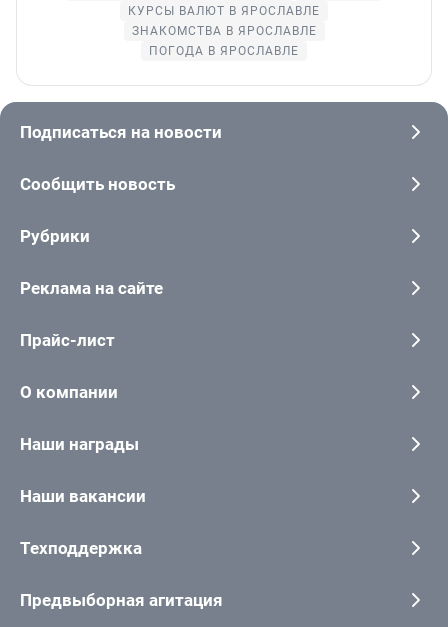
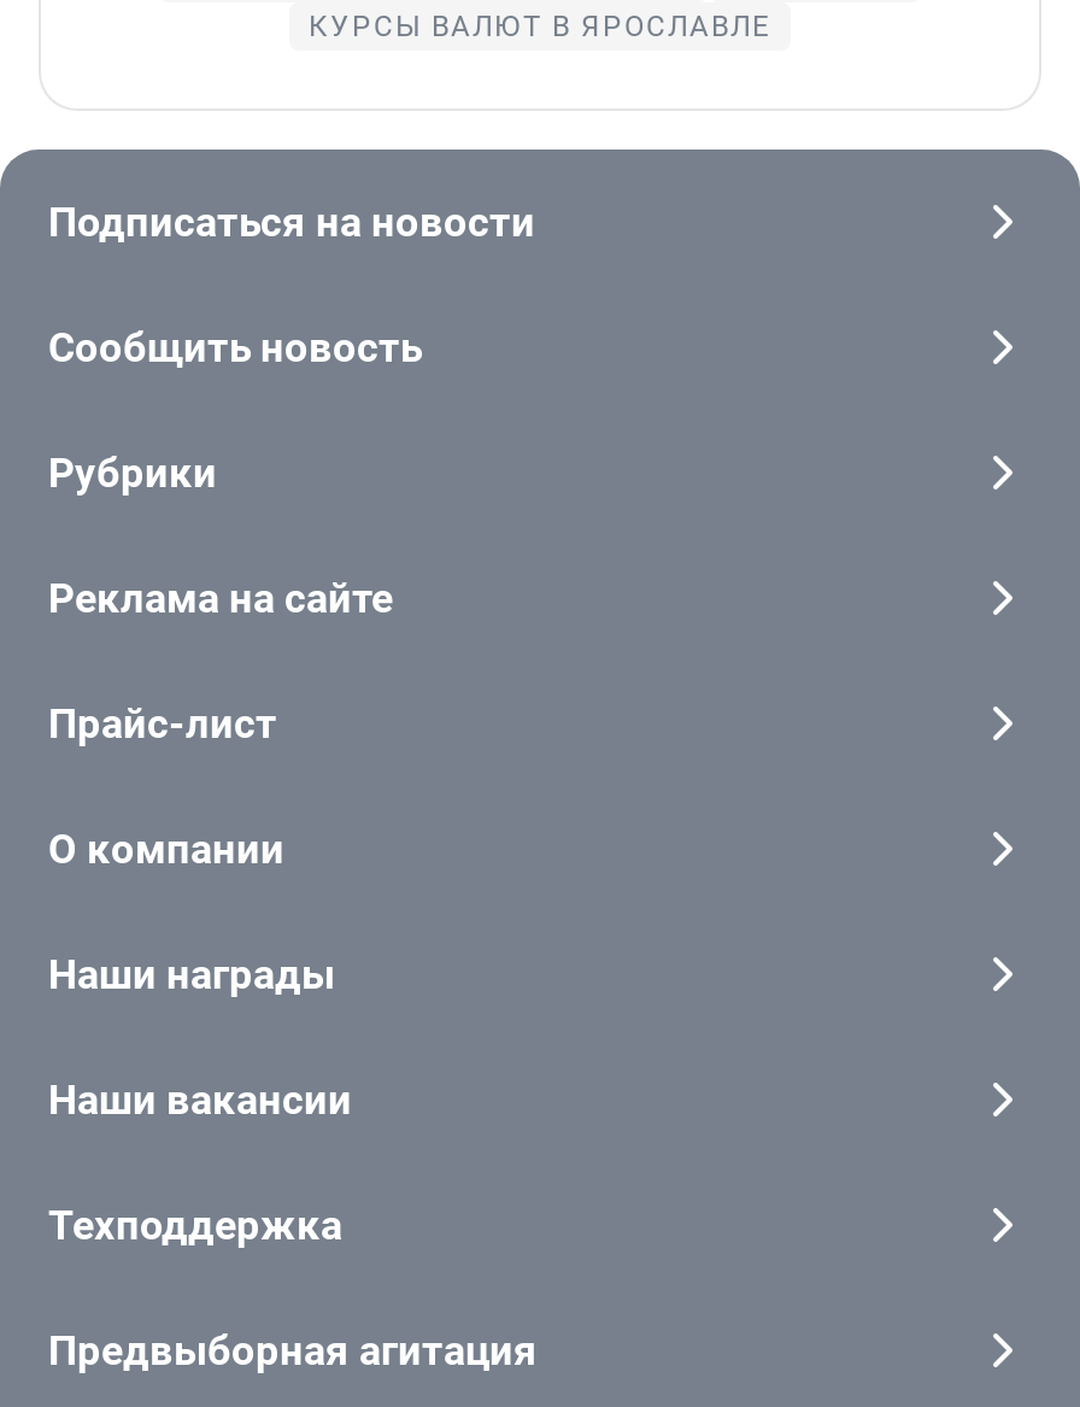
- ЗНАКОМСТВА В ЯРОСЛАВЛЕ
- ПОГОДА В ЯРОСЛАВЛЕ
